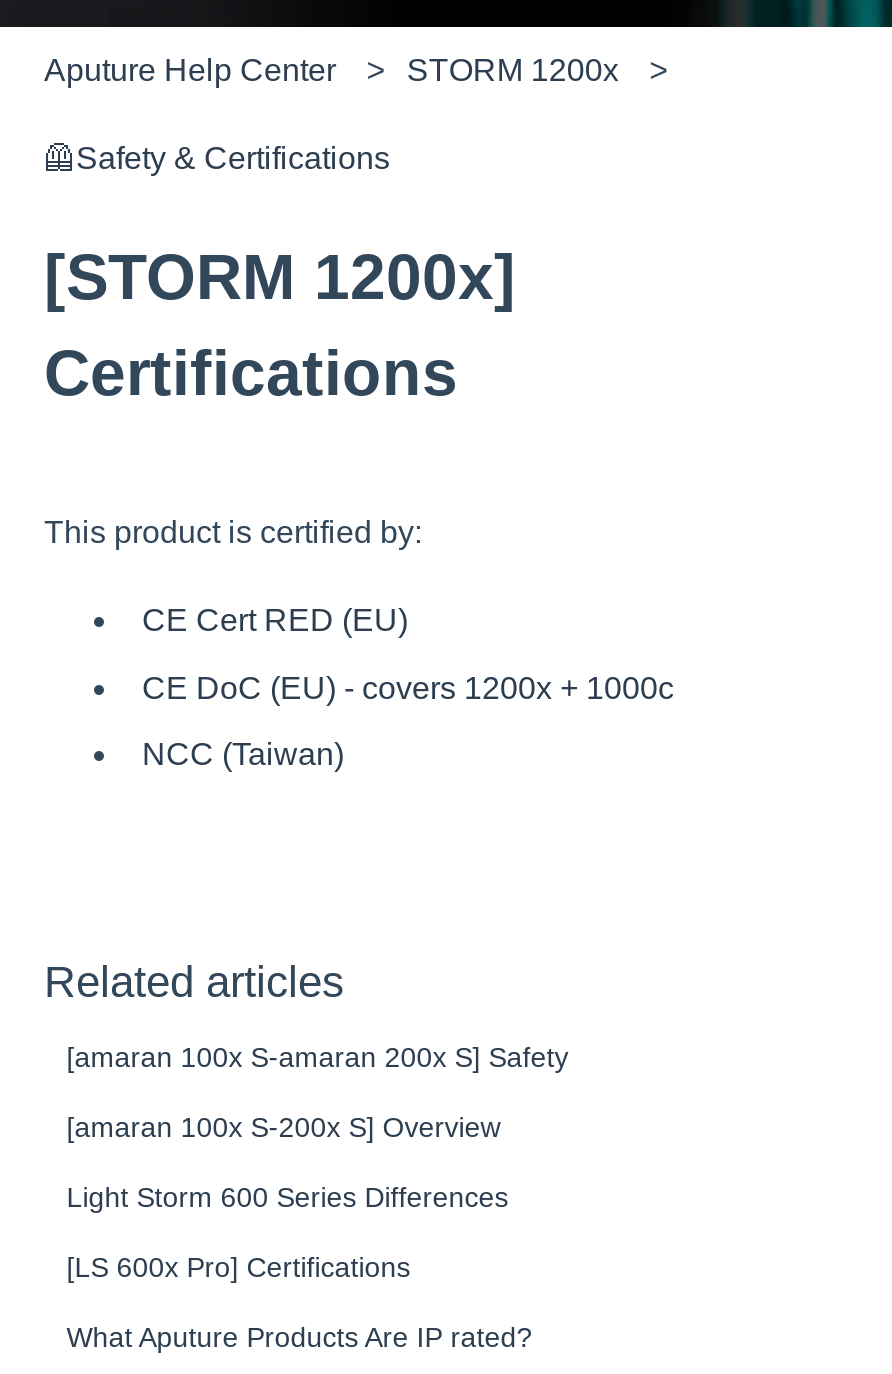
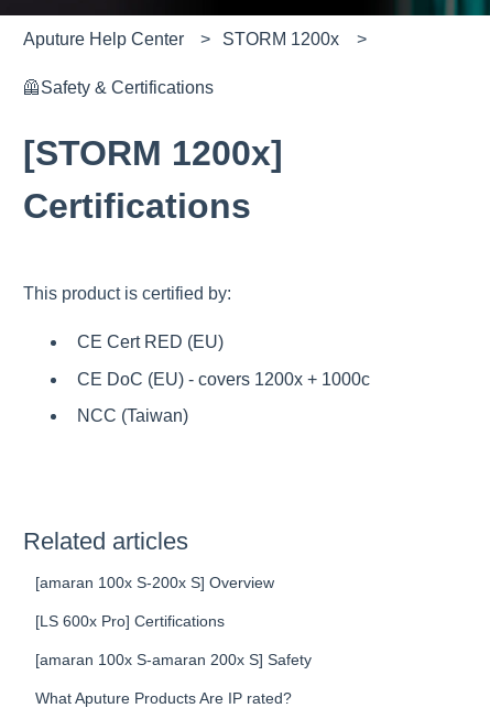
moved down: [amaran 100x S-amaran 200x S] Safety

- Light Storm 600 Series Differences

moved up: [LS 600x Pro] Certifications
